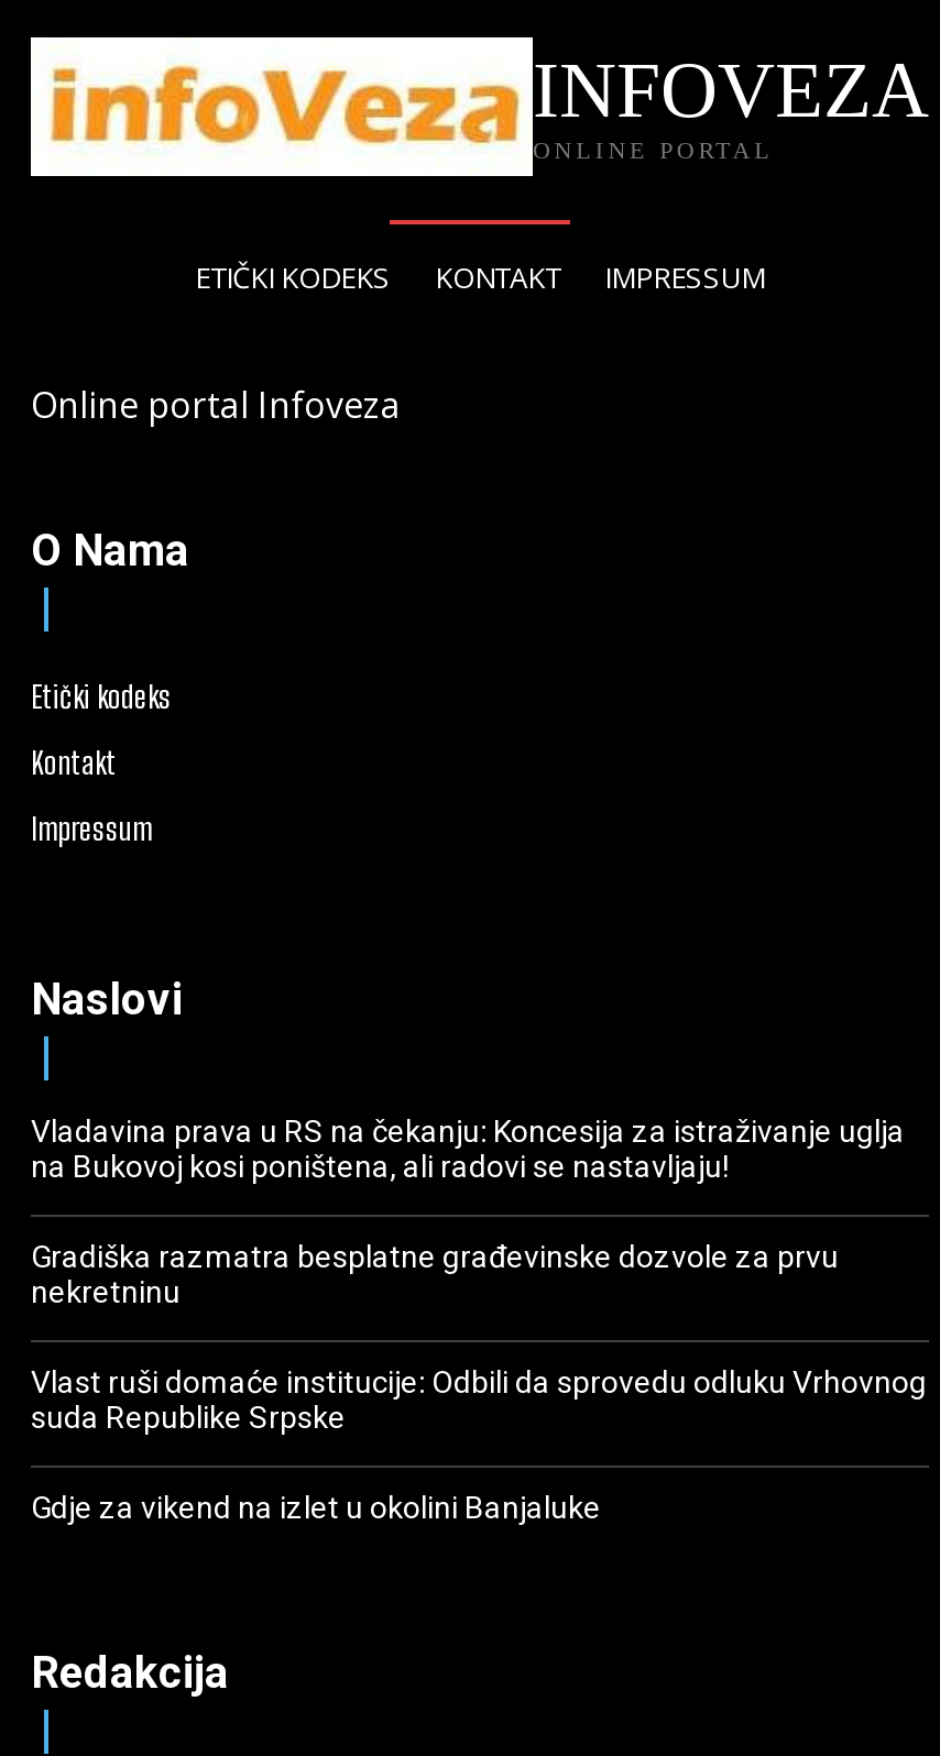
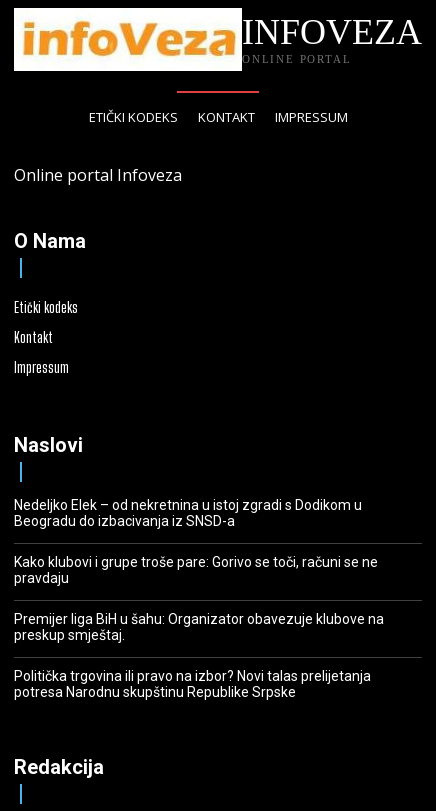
- Vladavina prava u RS na čekanju: Koncesija za istraživanje uglja
- na Bukovoj kosi poništena, ali radovi se nastavljaju!
+ Nedeljko Elek – od nekretnina u istoj zgradi s Dodikom u
+ Beogradu do izbacivanja iz SNSD-a

- Gradiška razmatra besplatne građevinske dozvole za prvu
- nekretninu
+ Kako klubovi i grupe troše pare: Gorivo se toči, računi se ne
+ pravdaju

- Vlast ruši domaće institucije: Odbili da sprovedu odluku Vrhovnog
- suda Republike Srpske
+ Premijer liga BiH u šahu: Organizator obavezuje klubove na
+ preskup smještaj.

- Gdje za vikend na izlet u okolini Banjaluke
+ Politička trgovina ili pravo na izbor? Novi talas prelijetanja
+ potresa Narodnu skupštinu Republike Srpske
